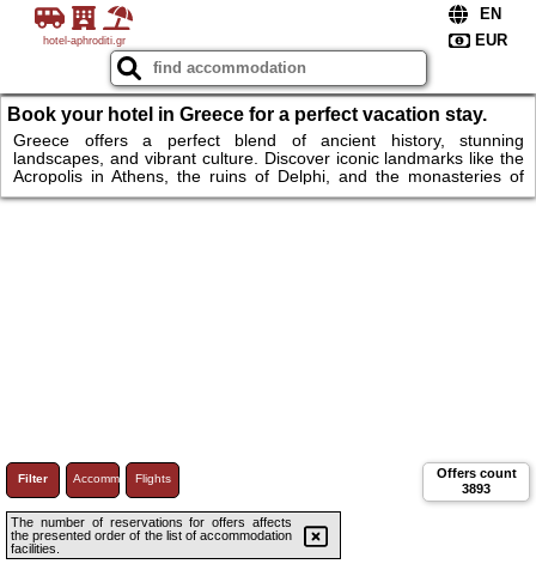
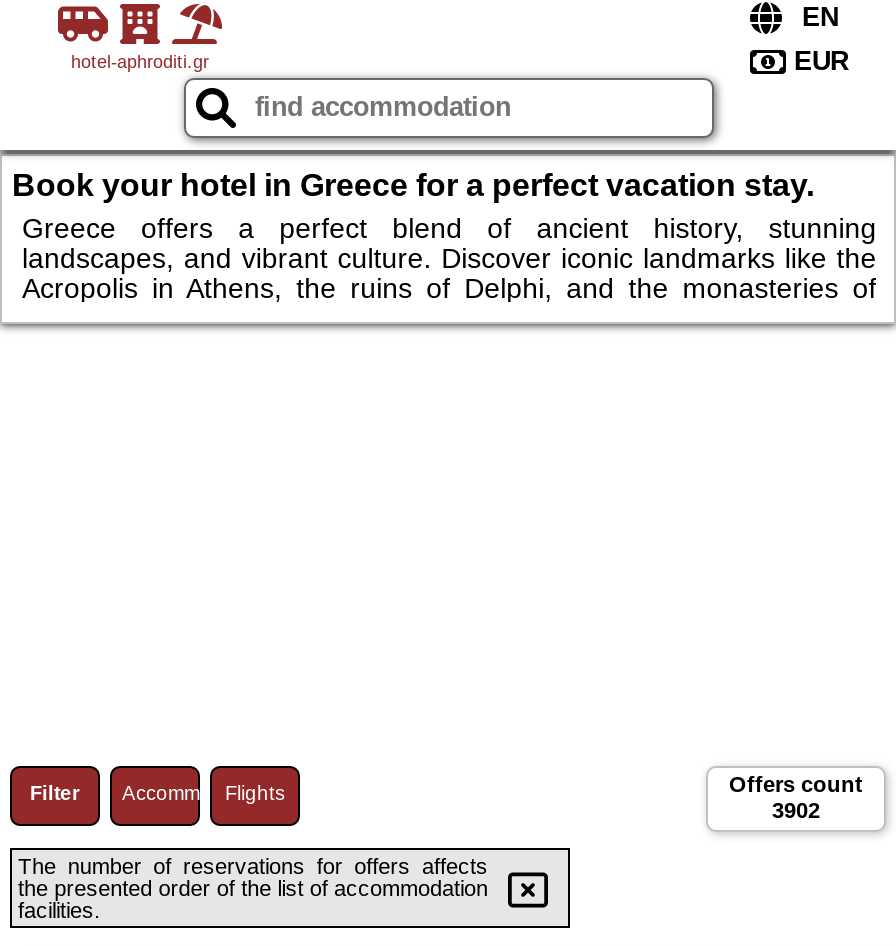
- 3893
+ 3902
